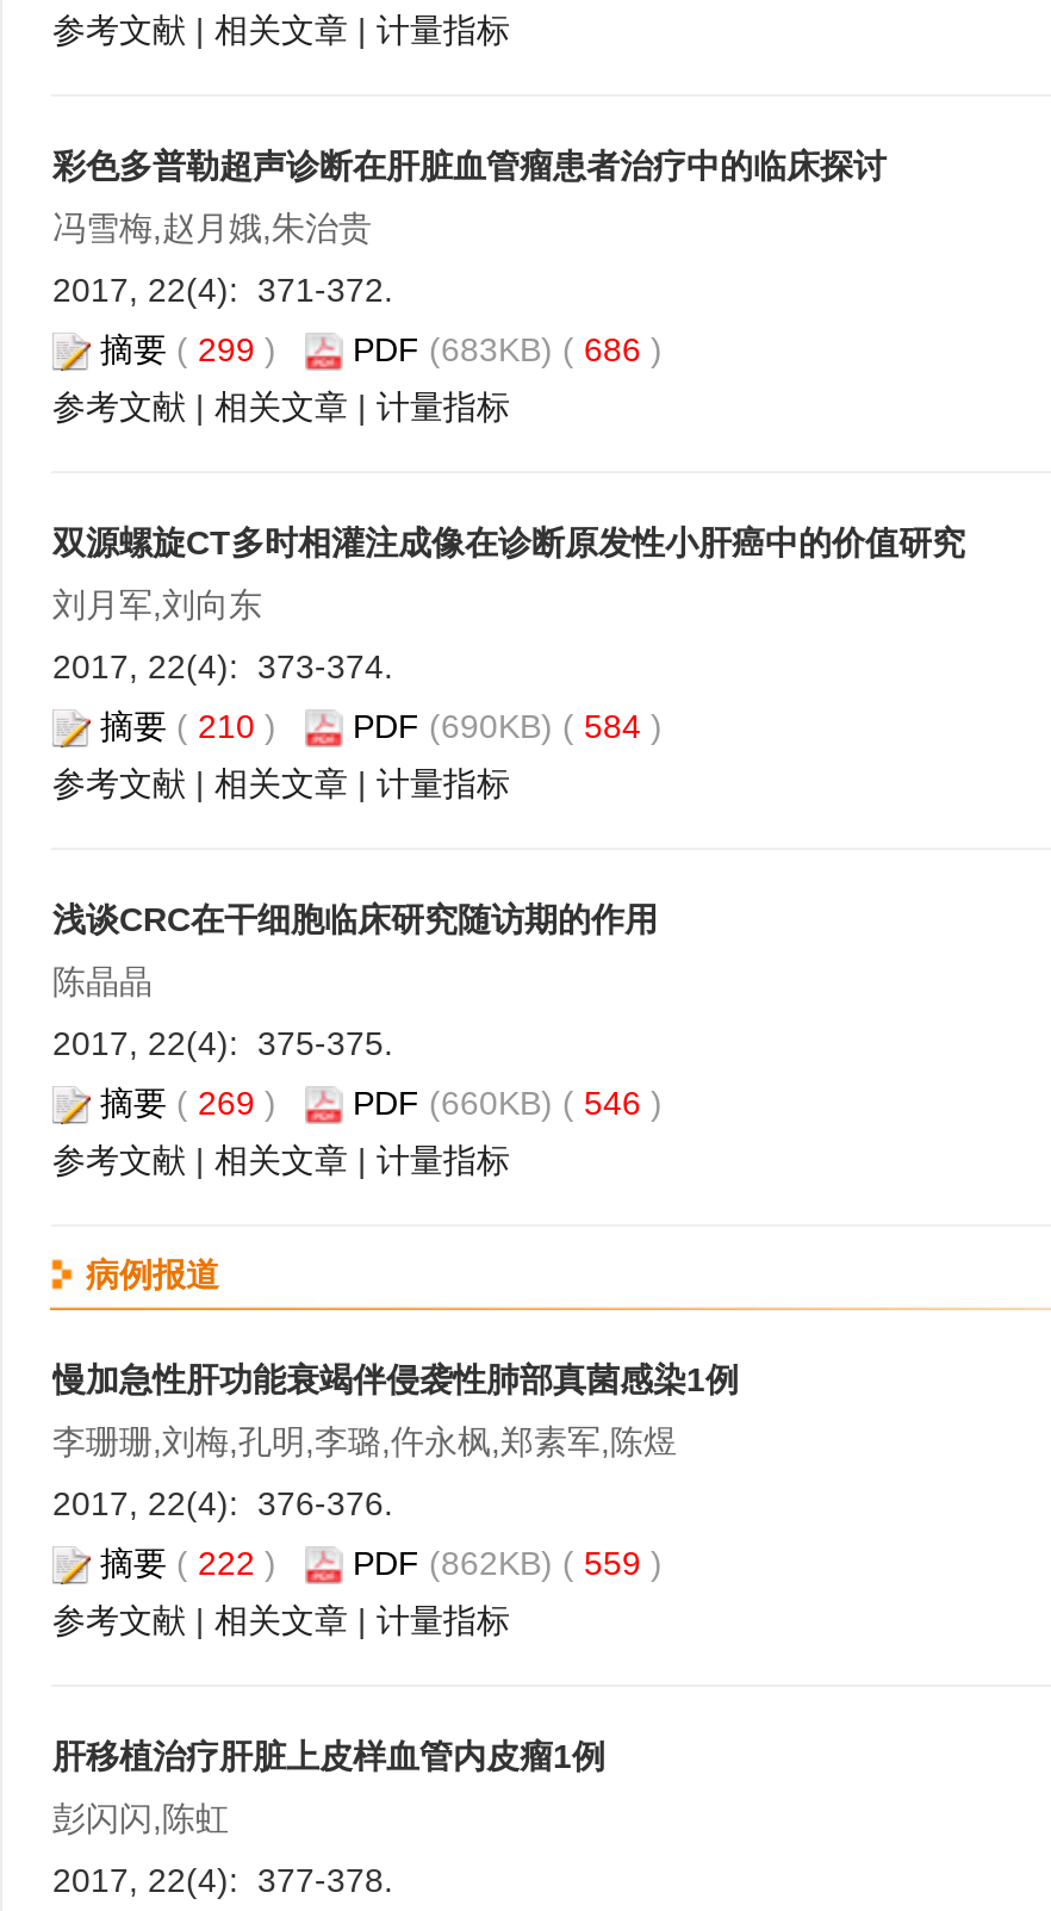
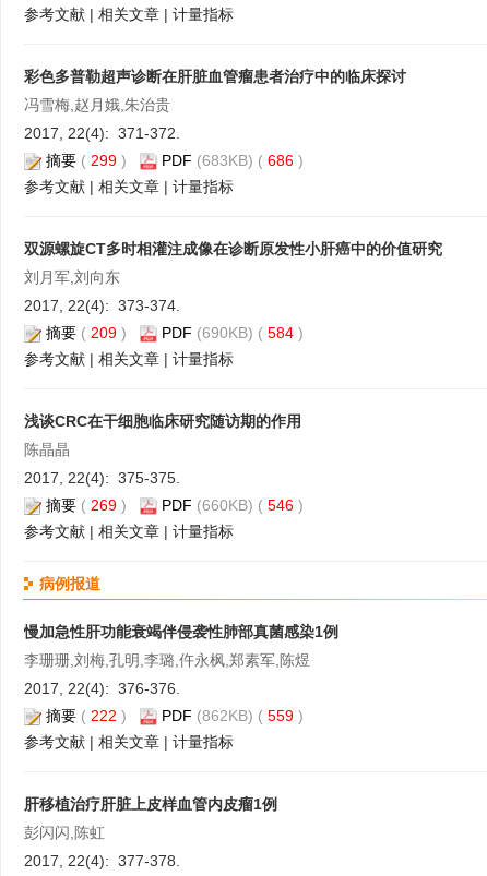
- 摘要(210) PDF (690KB) (584)
+ 摘要(209) PDF (690KB) (584)
